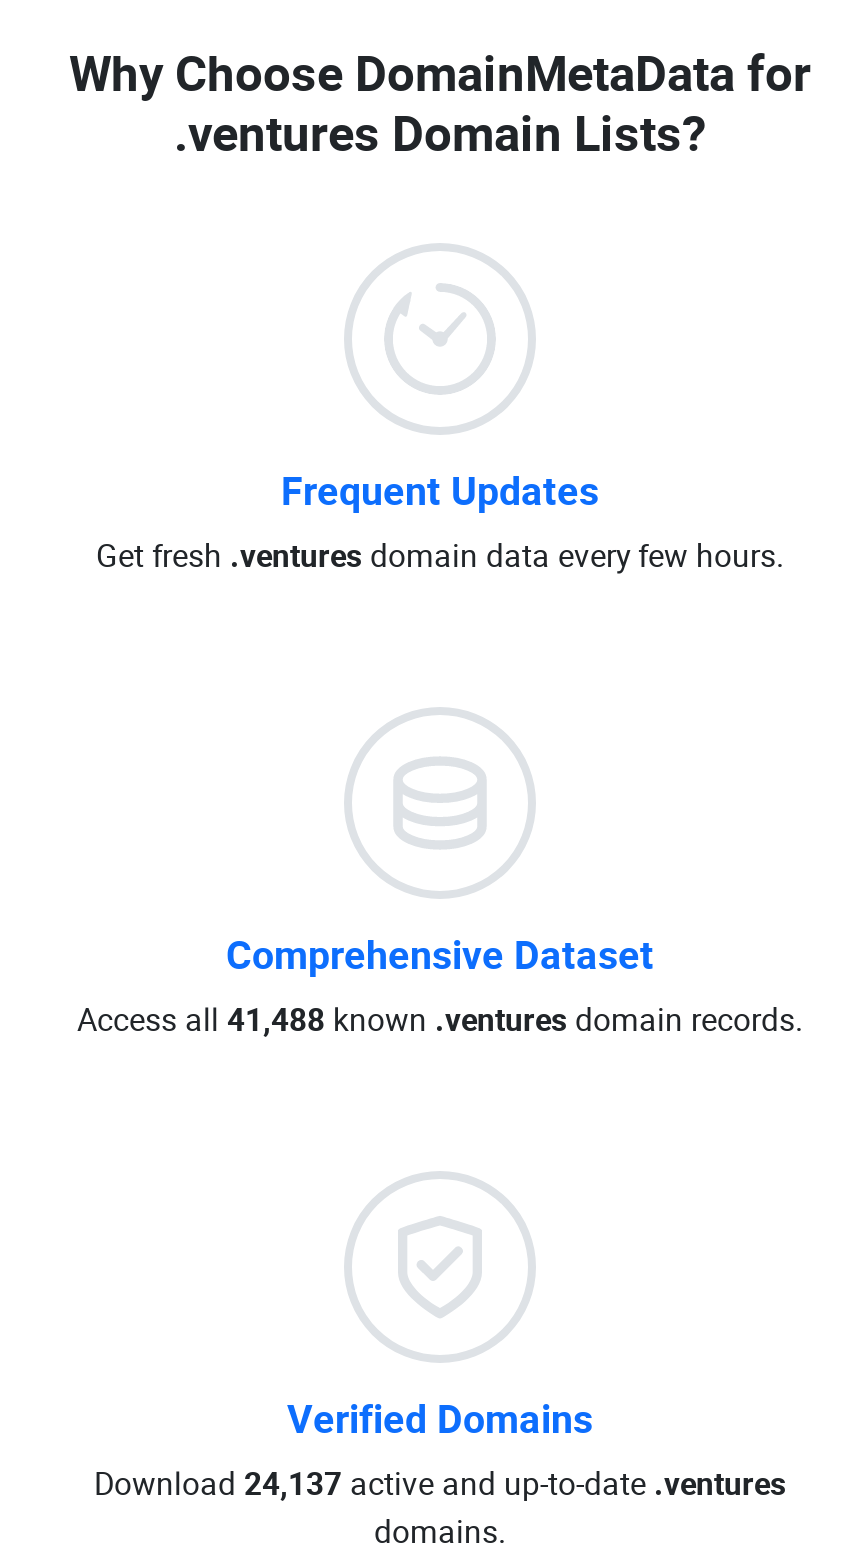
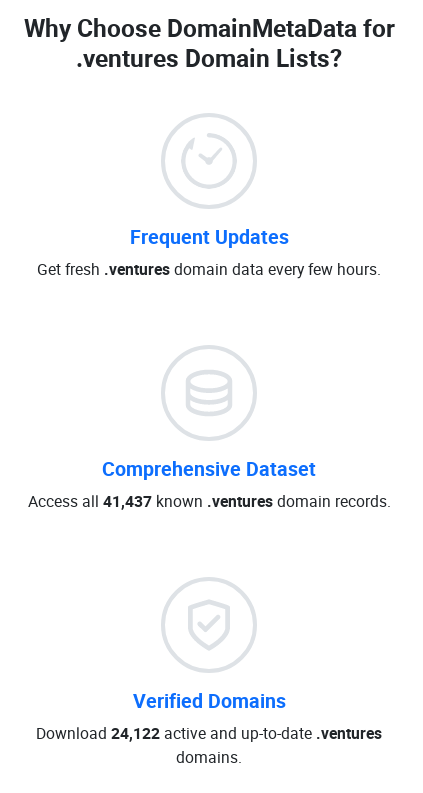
- Access all 41,488 known.ventures domain records.
+ Access all 41,437 known.ventures domain records.

- Download 24,137 active and up-to-date.ventures
+ Download 24,122 active and up-to-date.ventures
